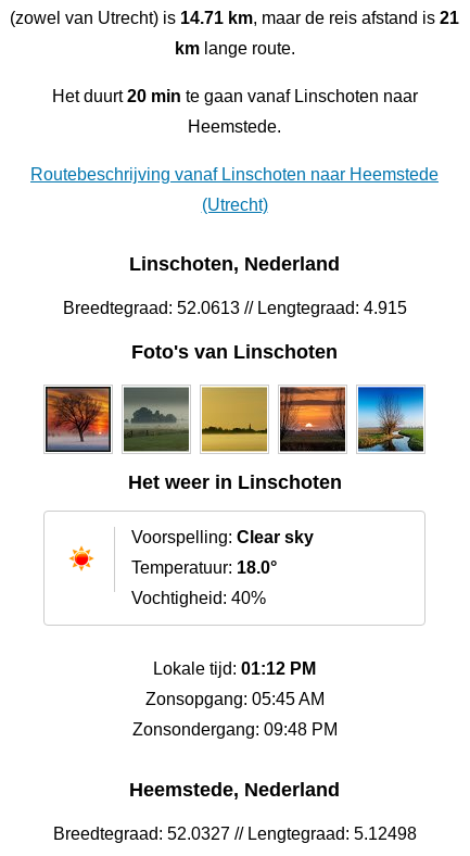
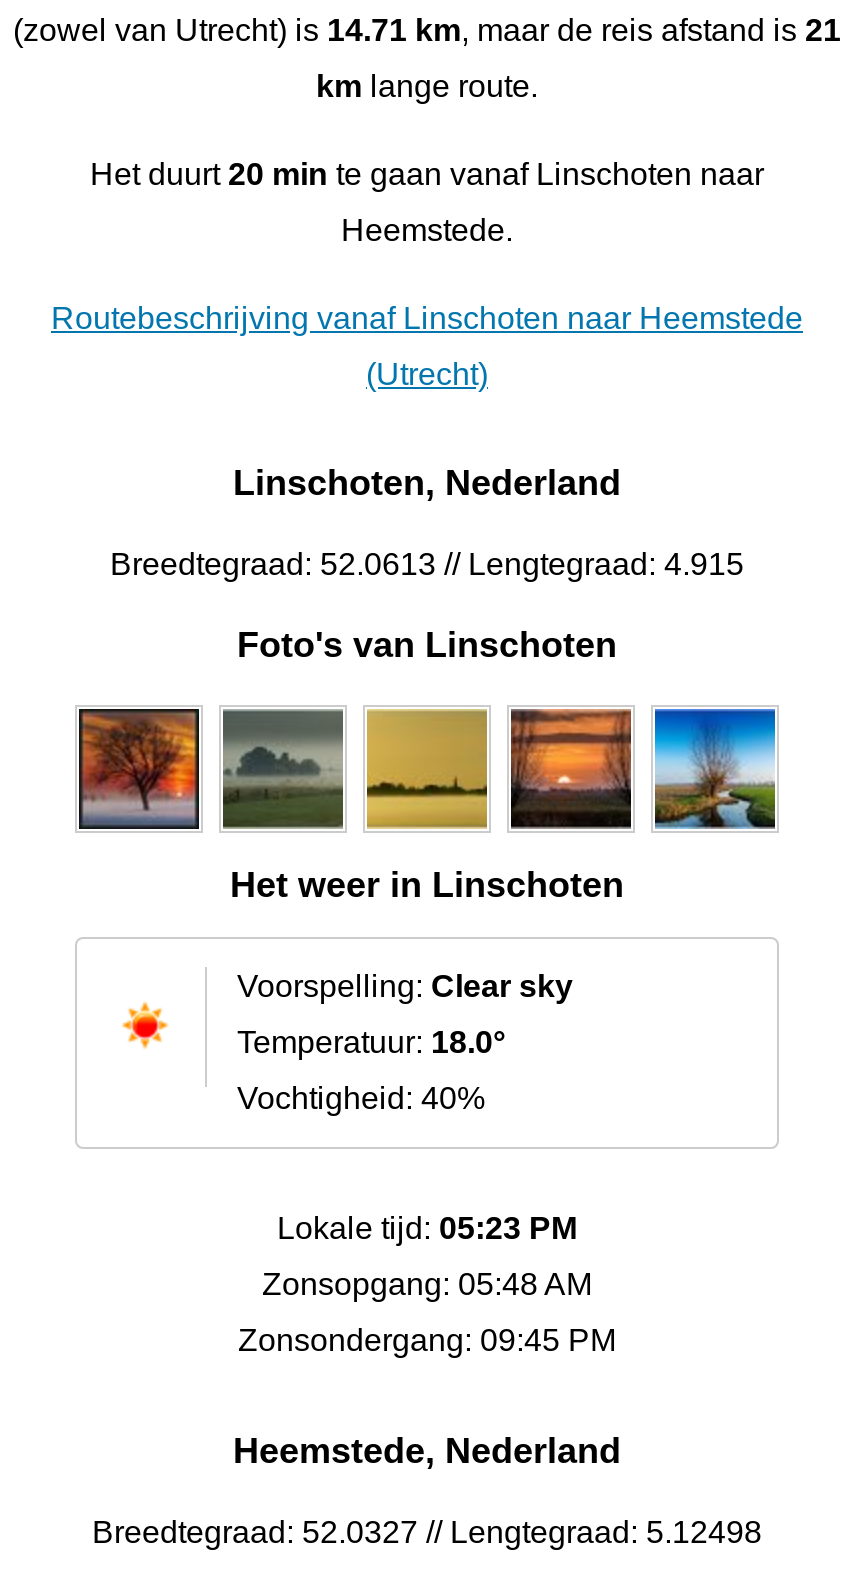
- Lokale tijd: 01:12 PM
+ Lokale tijd: 05:23 PM

- Zonsopgang: 05:45 AM
+ Zonsopgang: 05:48 AM

- Zonsondergang: 09:48 PM
+ Zonsondergang: 09:45 PM
